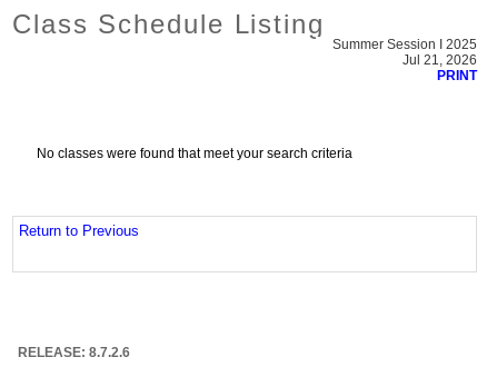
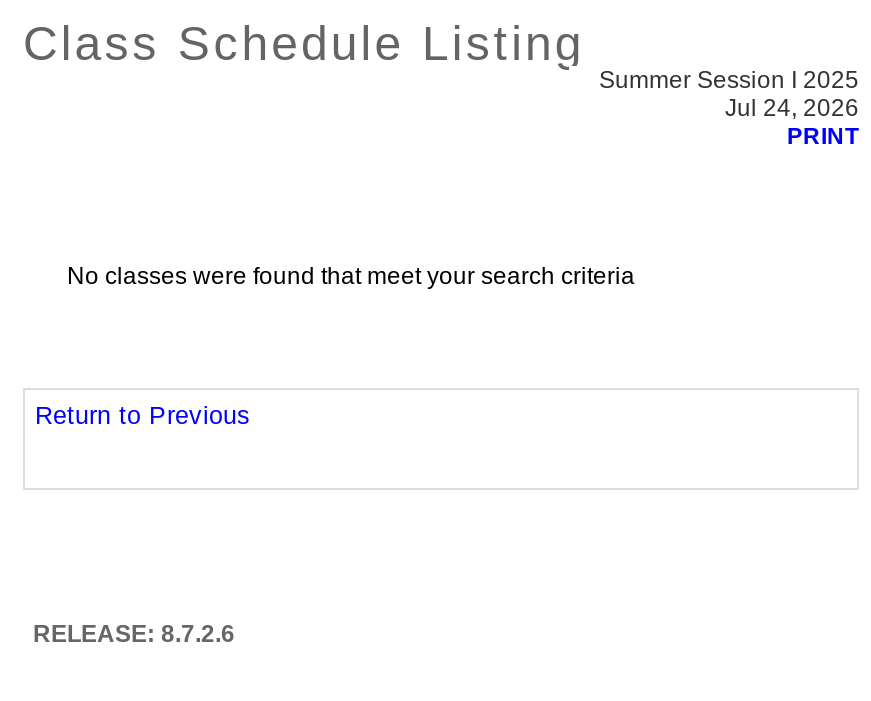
- Jul 21, 2026
+ Jul 24, 2026
